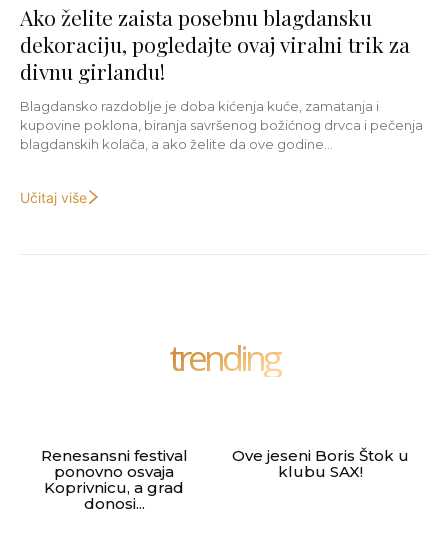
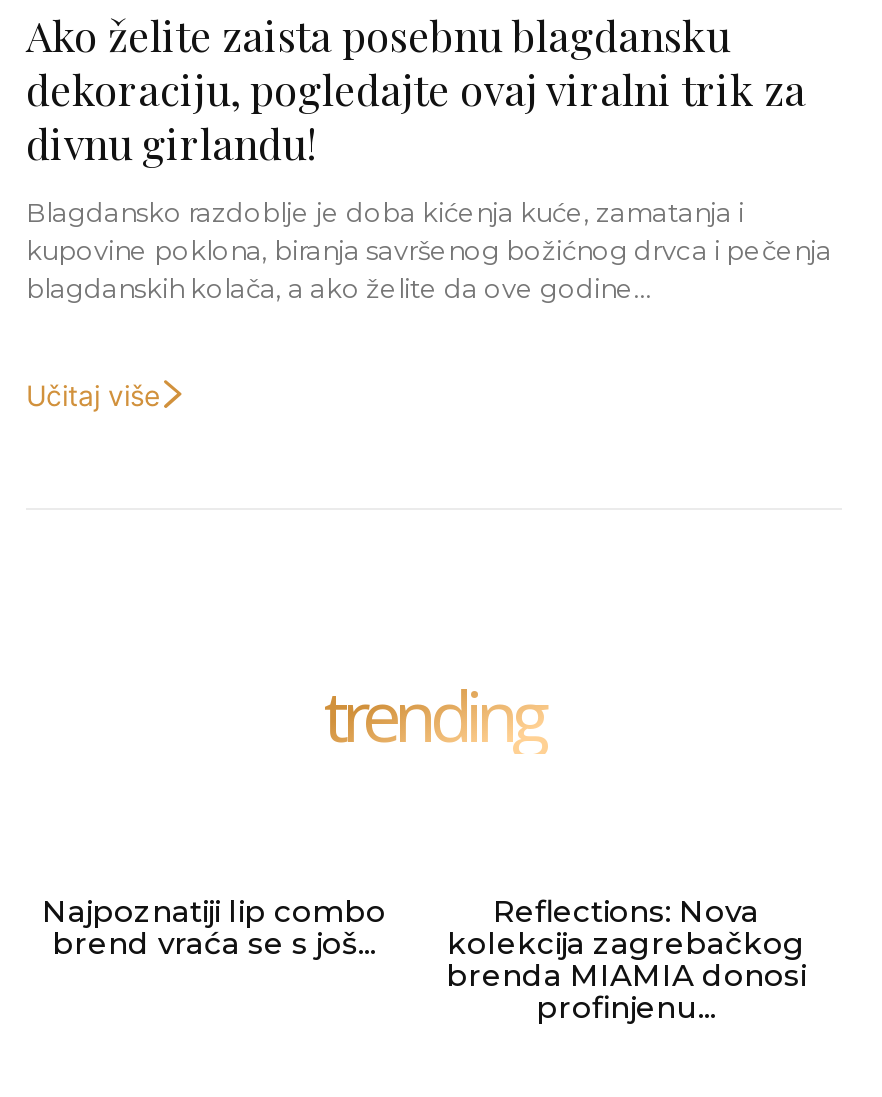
- Renesansni festival
- ponovno osvaja
- Koprivnicu, a grad
- donosi...
+ Najpoznatiji lip combo
+ brend vraća se s još...

- Ove jeseni Boris Štok u
- klubu SAX!
+ Reflections: Nova
+ kolekcija zagrebačkog
+ brenda MIAMIA donosi
+ profinjenu...
